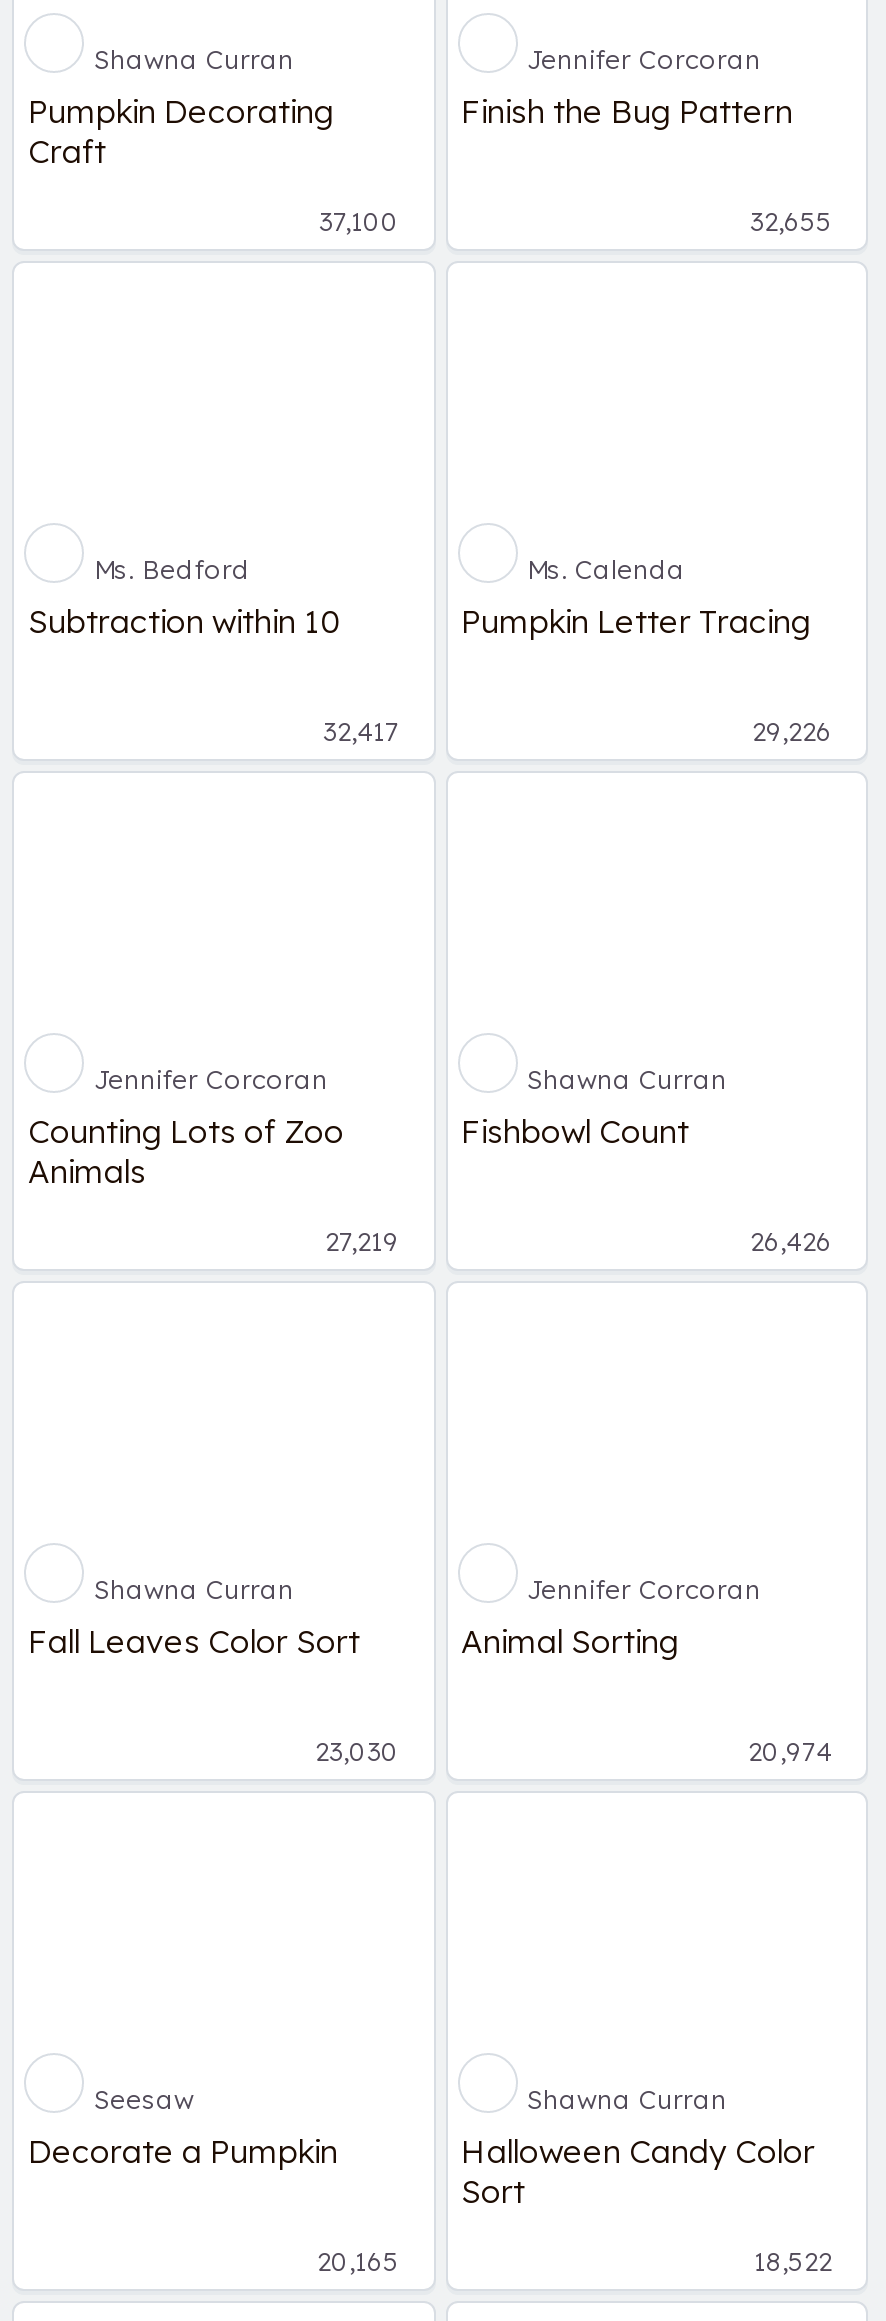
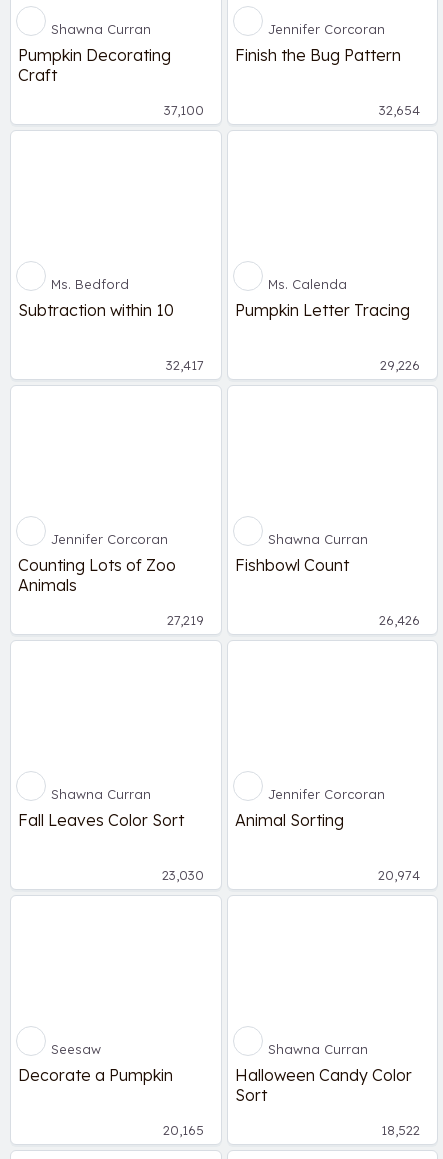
- 32,655
+ 32,654
